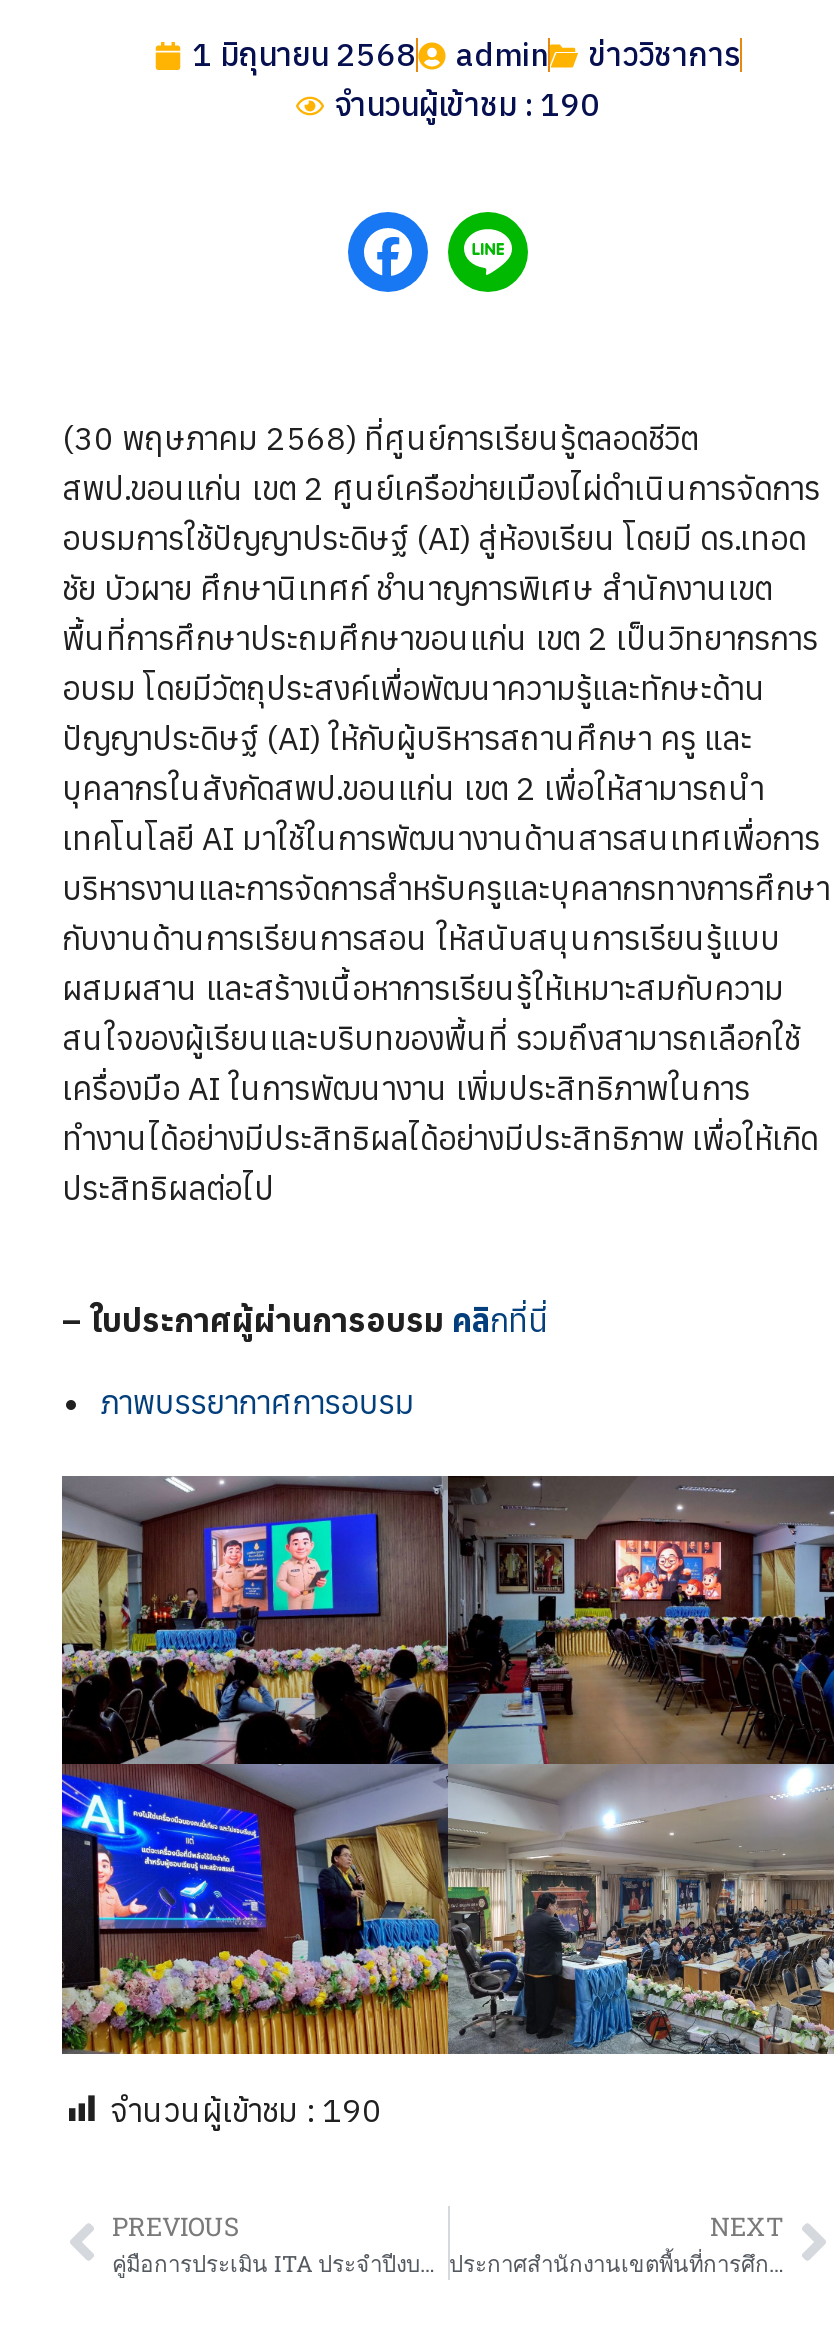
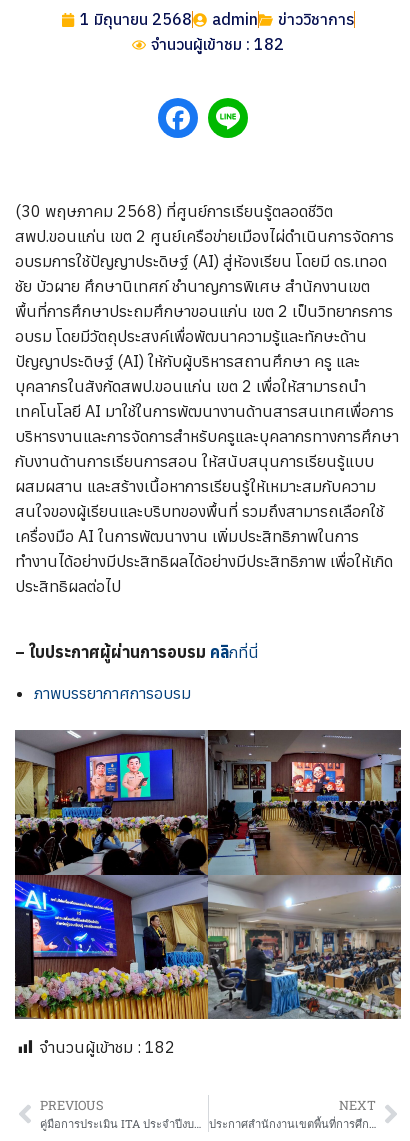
- จำนวนผู้เข้าชม : 190
+ จำนวนผู้เข้าชม : 182

- จำนวนผู้เข้าชม : 190
+ จำนวนผู้เข้าชม : 182
